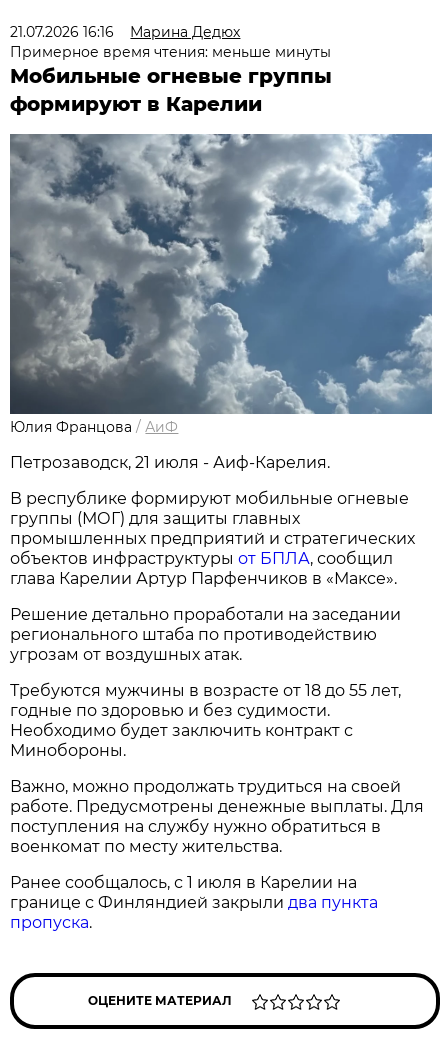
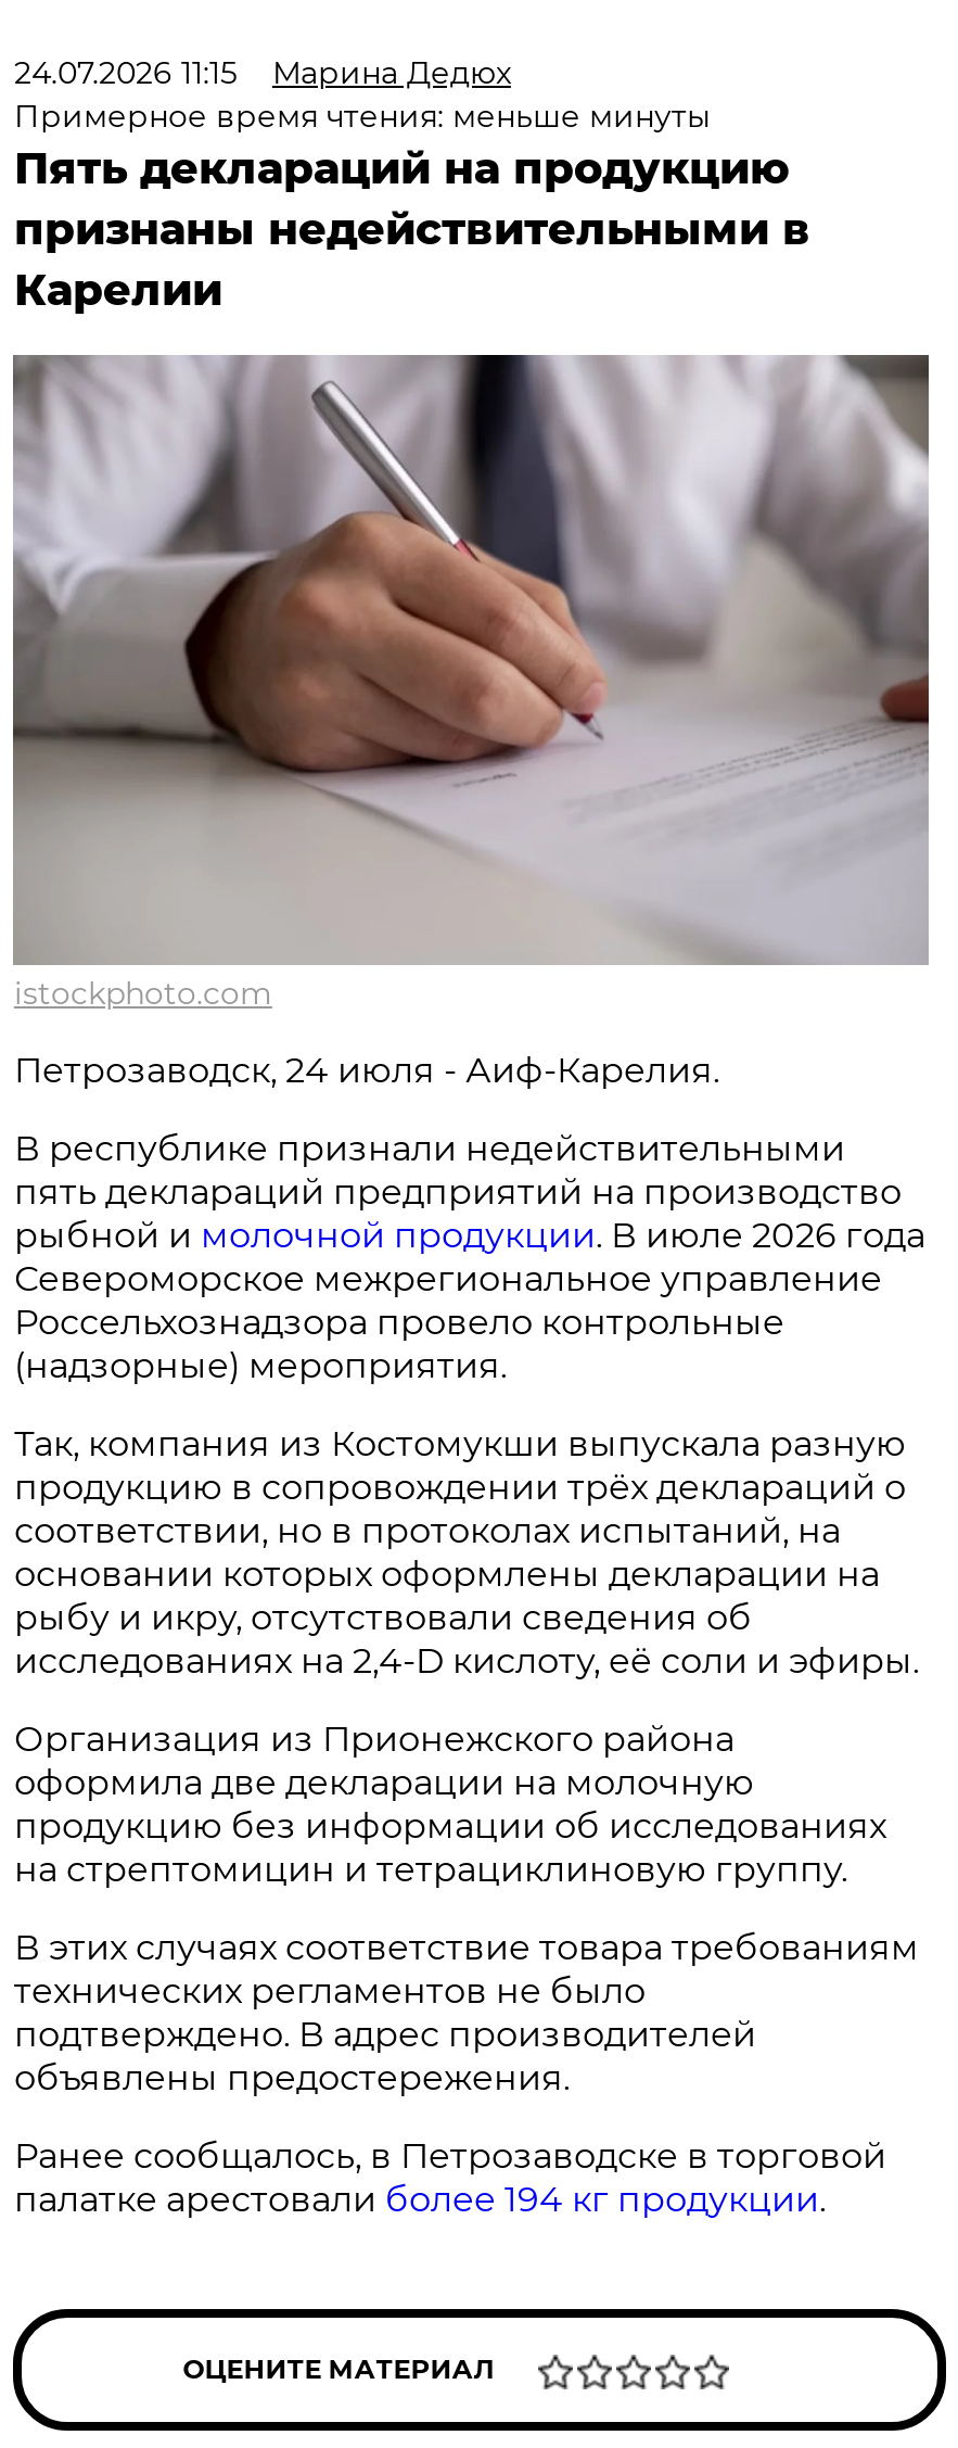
- 21.07.2026 16:16 Марина Дедюх
+ 24.07.2026 11:15 Марина Дедюх

- Мобильные огневые группы
- формируют в Карелии
+ Пять деклараций на продукцию
+ признаны недействительными в
+ Карелии

- [image]
- Юлия Францова / АиФ
+ [image]
+ istockphoto.com

- Петрозаводск, 21 июля - Аиф-Карелия.
+ Петрозаводск, 24 июля - Аиф-Карелия.

- В республике формируют мобильные огневые
- группы (МОГ) для защиты главных
- промышленных предприятий и стратегических
- объектов инфраструктуры от БПЛА, сообщил
- глава Карелии Артур Парфенчиков в «Максе».
+ В республике признали недействительными
+ пять деклараций предприятий на производство
+ рыбной и молочной продукции. В июле 2026 года
+ Североморское межрегиональное управление
+ Россельхознадзора провело контрольные
+ (надзорные) мероприятия.

- Решение детально проработали на заседании
- регионального штаба по противодействию
- угрозам от воздушных атак.
+ Так, компания из Костомукши выпускала разную
+ продукцию в сопровождении трёх деклараций о
+ соответствии, но в протоколах испытаний, на
+ основании которых оформлены декларации на
+ рыбу и икру, отсутствовали сведения об
+ исследованиях на 2,4-D кислоту, её соли и эфиры.

- Требуются мужчины в возрасте от 18 до 55 лет,
- годные по здоровью и без судимости.
- Необходимо будет заключить контракт с
- Минобороны.
+ Организация из Прионежского района
+ оформила две декларации на молочную
+ продукцию без информации об исследованиях
+ на стрептомицин и тетрациклиновую группу.

- Важно, можно продолжать трудиться на своей
- работе. Предусмотрены денежные выплаты. Для
- поступления на службу нужно обратиться в
- военкомат по месту жительства.
+ В этих случаях соответствие товара требованиям
+ технических регламентов не было
+ подтверждено. В адрес производителей
+ объявлены предостережения.

- Ранее сообщалось, с 1 июля в Карелии на
- границе с Финляндией закрыли два пункта
- пропуска.
+ Ранее сообщалось, в Петрозаводске в торговой
+ палатке арестовали более 194 кг продукции.
